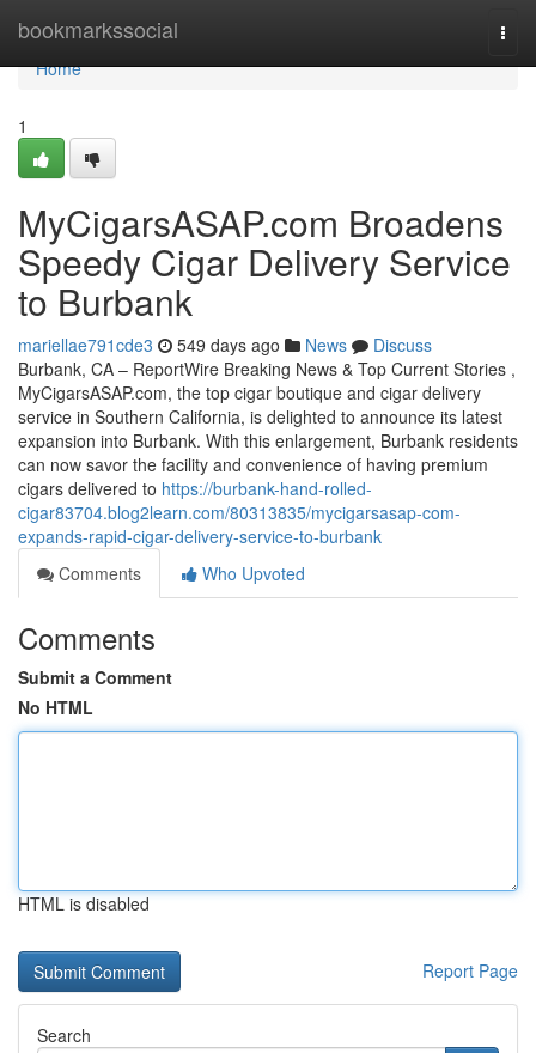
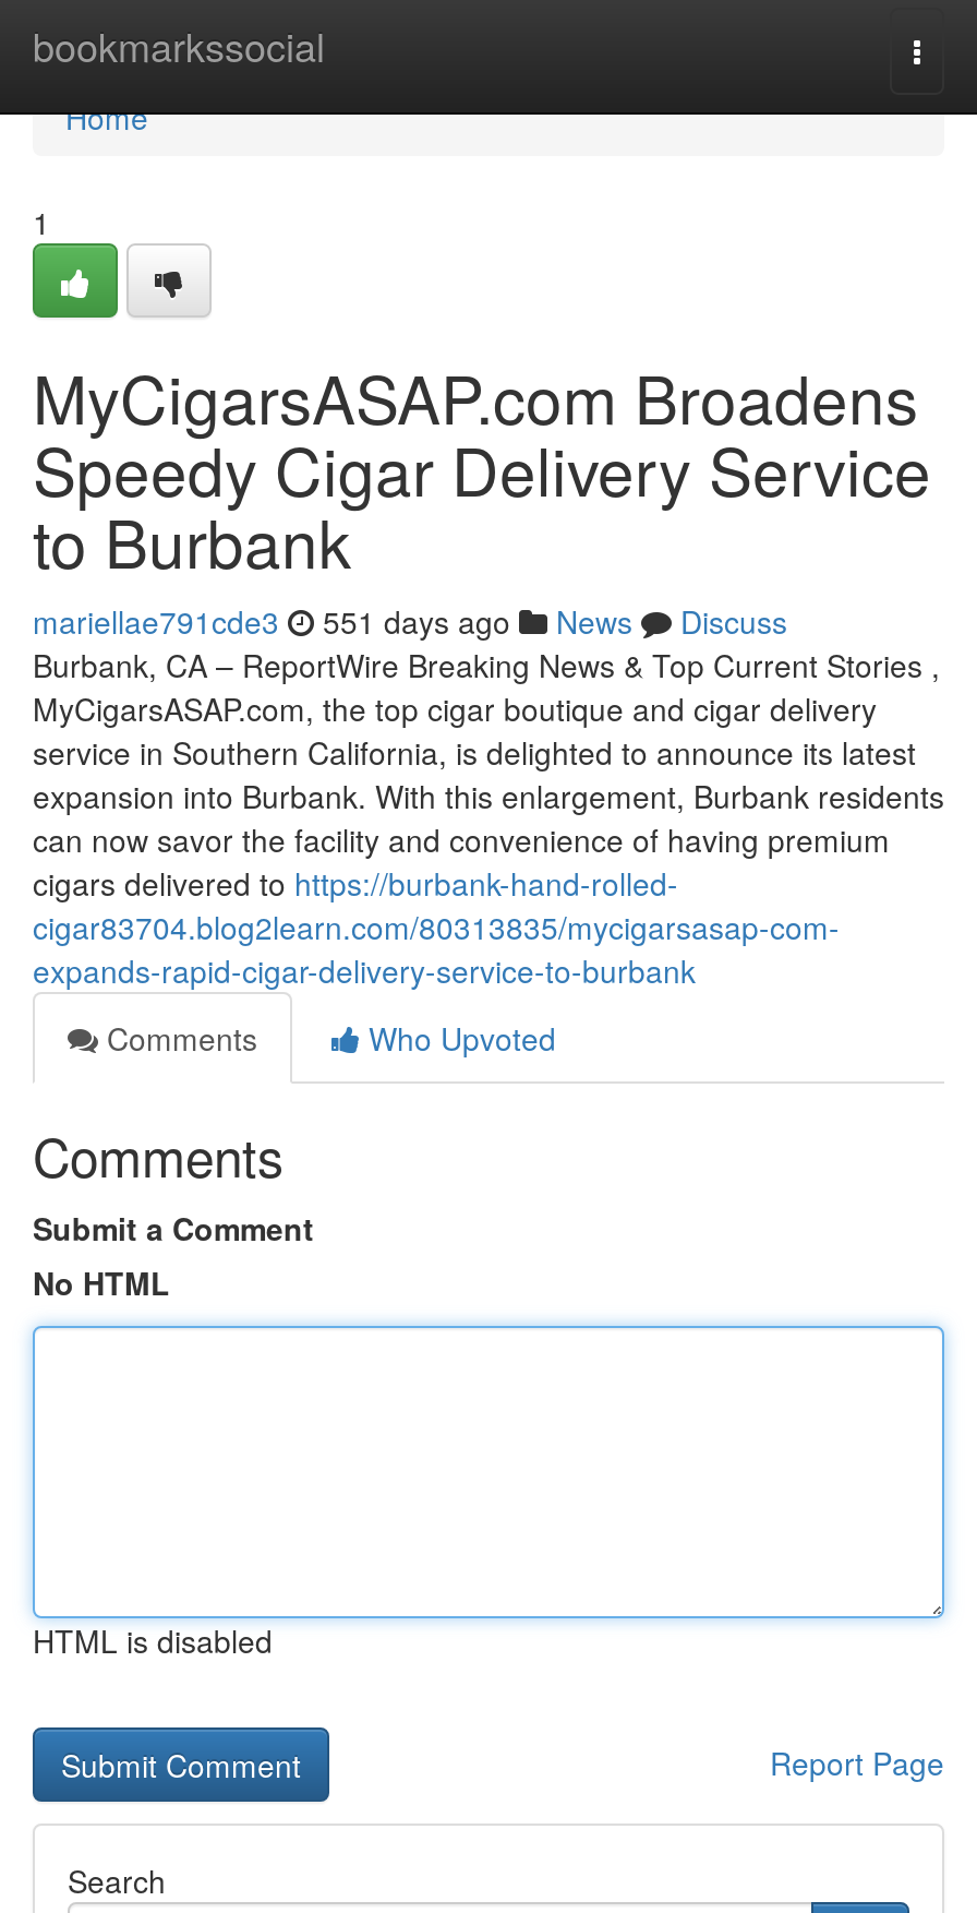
- mariellae791cde3 549 days ago News Discuss
+ mariellae791cde3 551 days ago News Discuss
